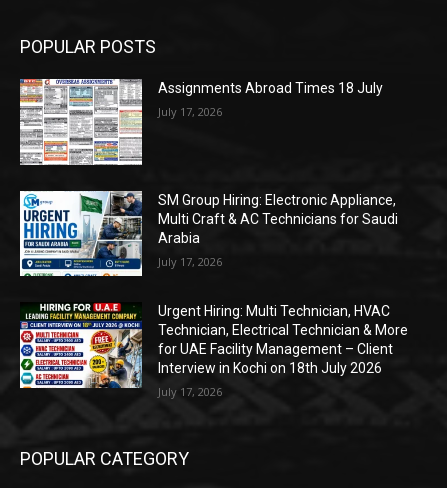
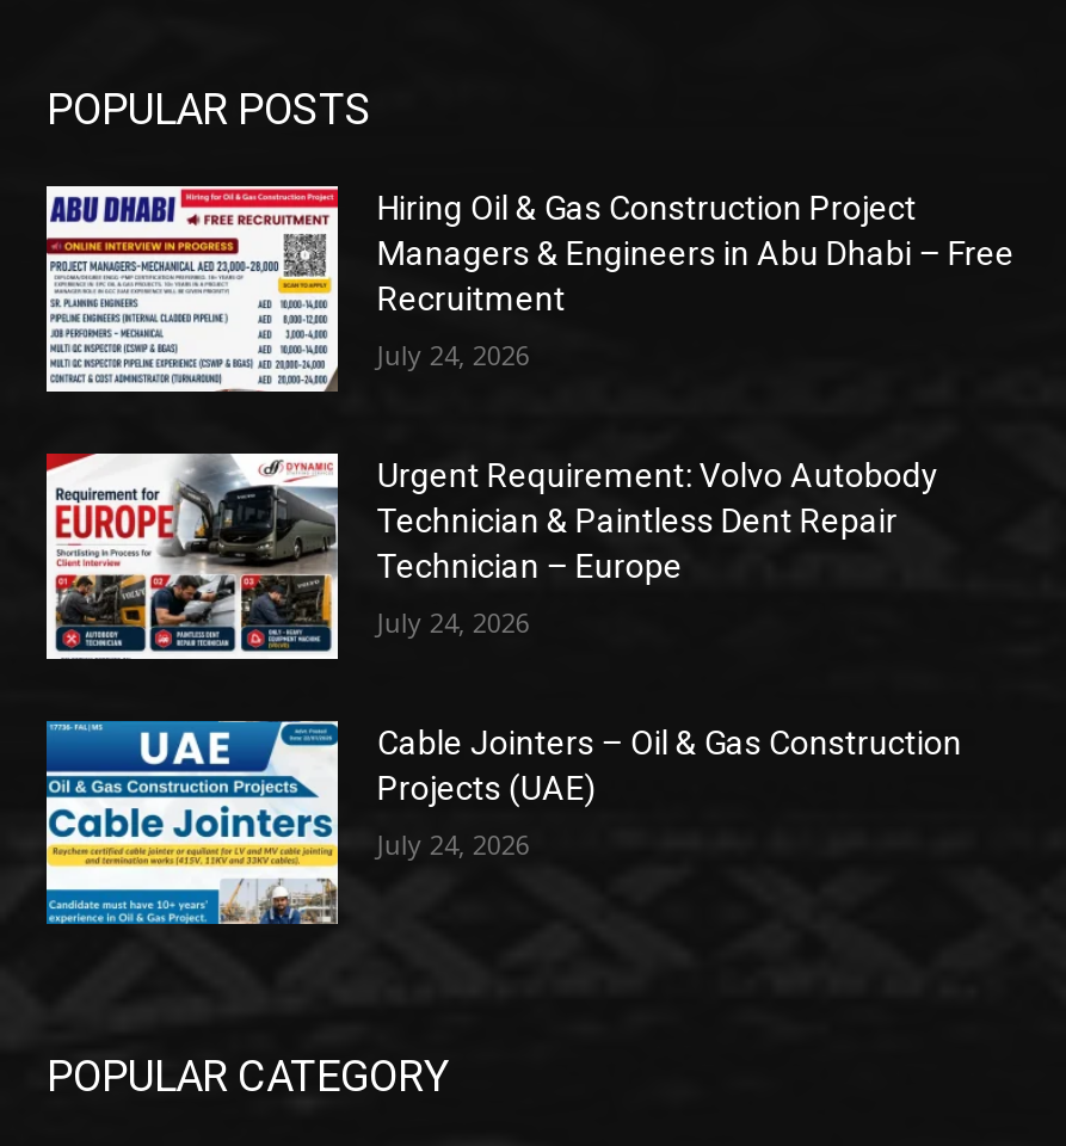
- [image]
- Assignments Abroad Times 18 July
+ [image]
+ Hiring Oil & Gas Construction Project
+ Managers & Engineers in Abu Dhabi – Free
+ Recruitment

- July 17, 2026
+ July 24, 2026

- [image]
- SM Group Hiring: Electronic Appliance,
- Multi Craft & AC Technicians for Saudi
- Arabia
+ [image]
+ Urgent Requirement: Volvo Autobody
+ Technician & Paintless Dent Repair
+ Technician – Europe

- July 17, 2026
+ July 24, 2026

- [image]
- Urgent Hiring: Multi Technician, HVAC
- Technician, Electrical Technician & More
- for UAE Facility Management – Client
- Interview in Kochi on 18th July 2026
+ [image]
+ Cable Jointers – Oil & Gas Construction
+ Projects (UAE)

- July 17, 2026
+ July 24, 2026
